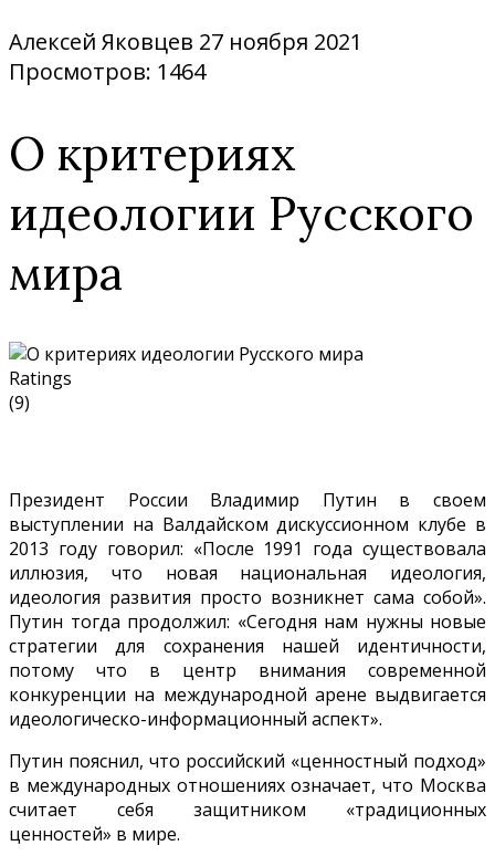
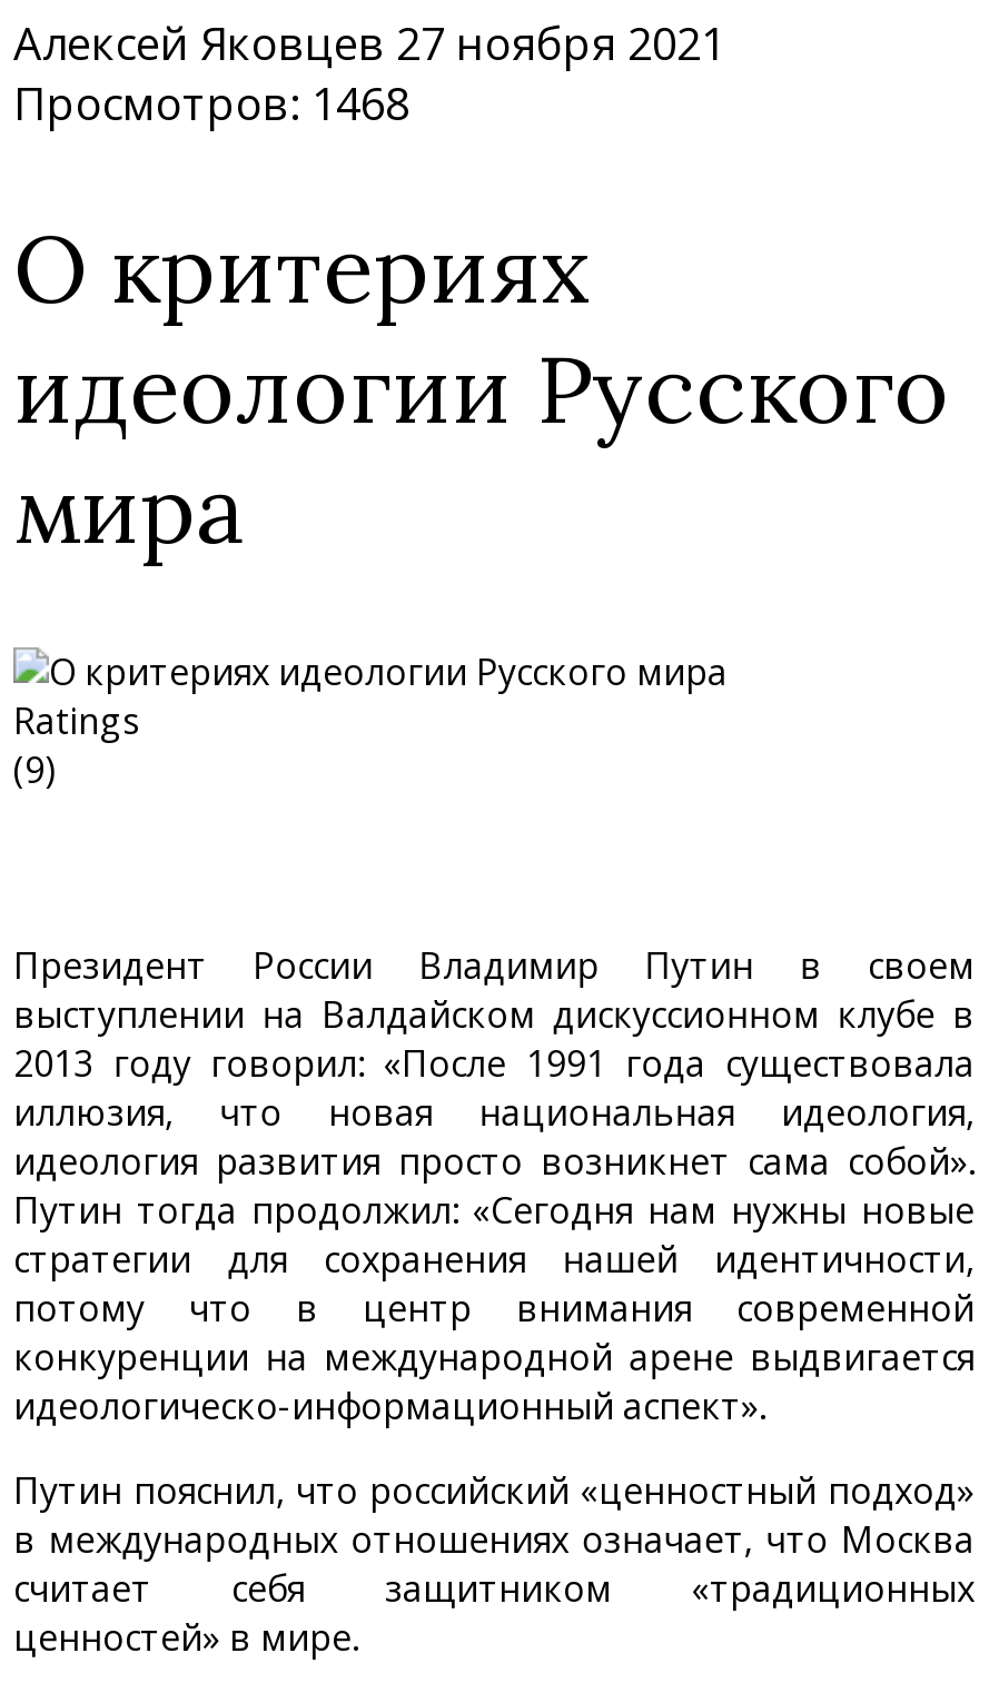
- Просмотров: 1464
+ Просмотров: 1468
